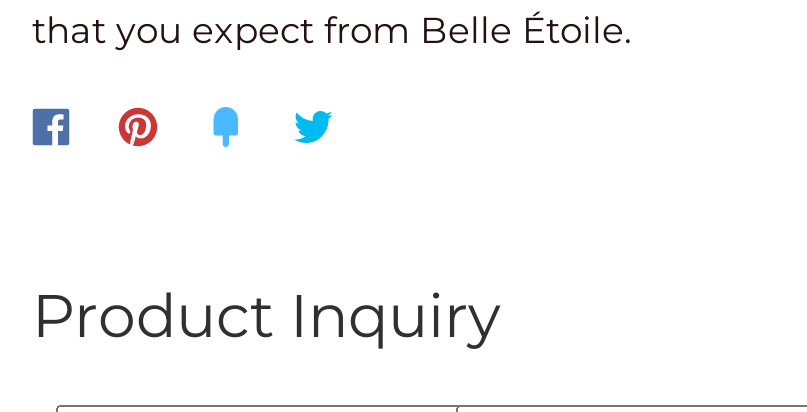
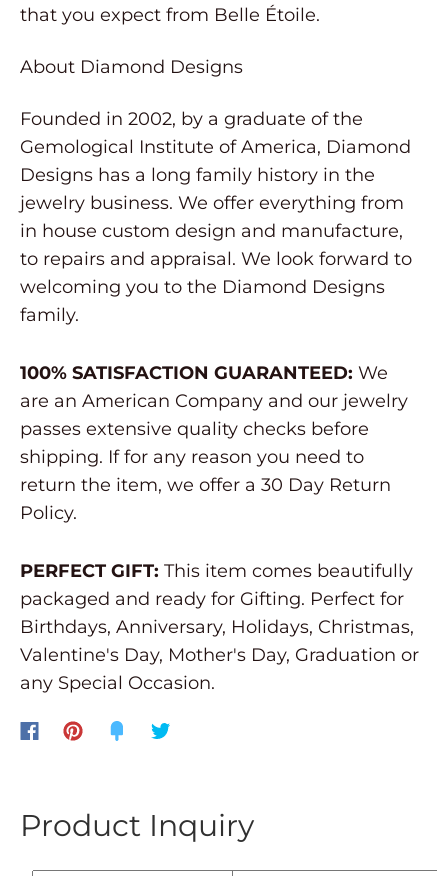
+ About Diamond Designs
+ Founded in 2002, by a graduate of the
+ Gemological Institute of America, Diamond
+ Designs has a long family history in the
+ jewelry business. We offer everything from
+ in house custom design and manufacture,
+ to repairs and appraisal. We look forward to
+ welcoming you to the Diamond Designs
+ family.
+ 100% SATISFACTION GUARANTEED: We
+ are an American Company and our jewelry
+ passes extensive quality checks before
+ shipping. If for any reason you need to
+ return the item, we offer a 30 Day Return
+ Policy.
+ PERFECT GIFT: This item comes beautifully
+ packaged and ready for Gifting. Perfect for
+ Birthdays, Anniversary, Holidays, Christmas,
+ Valentine's Day, Mother's Day, Graduation or
+ any Special Occasion.
